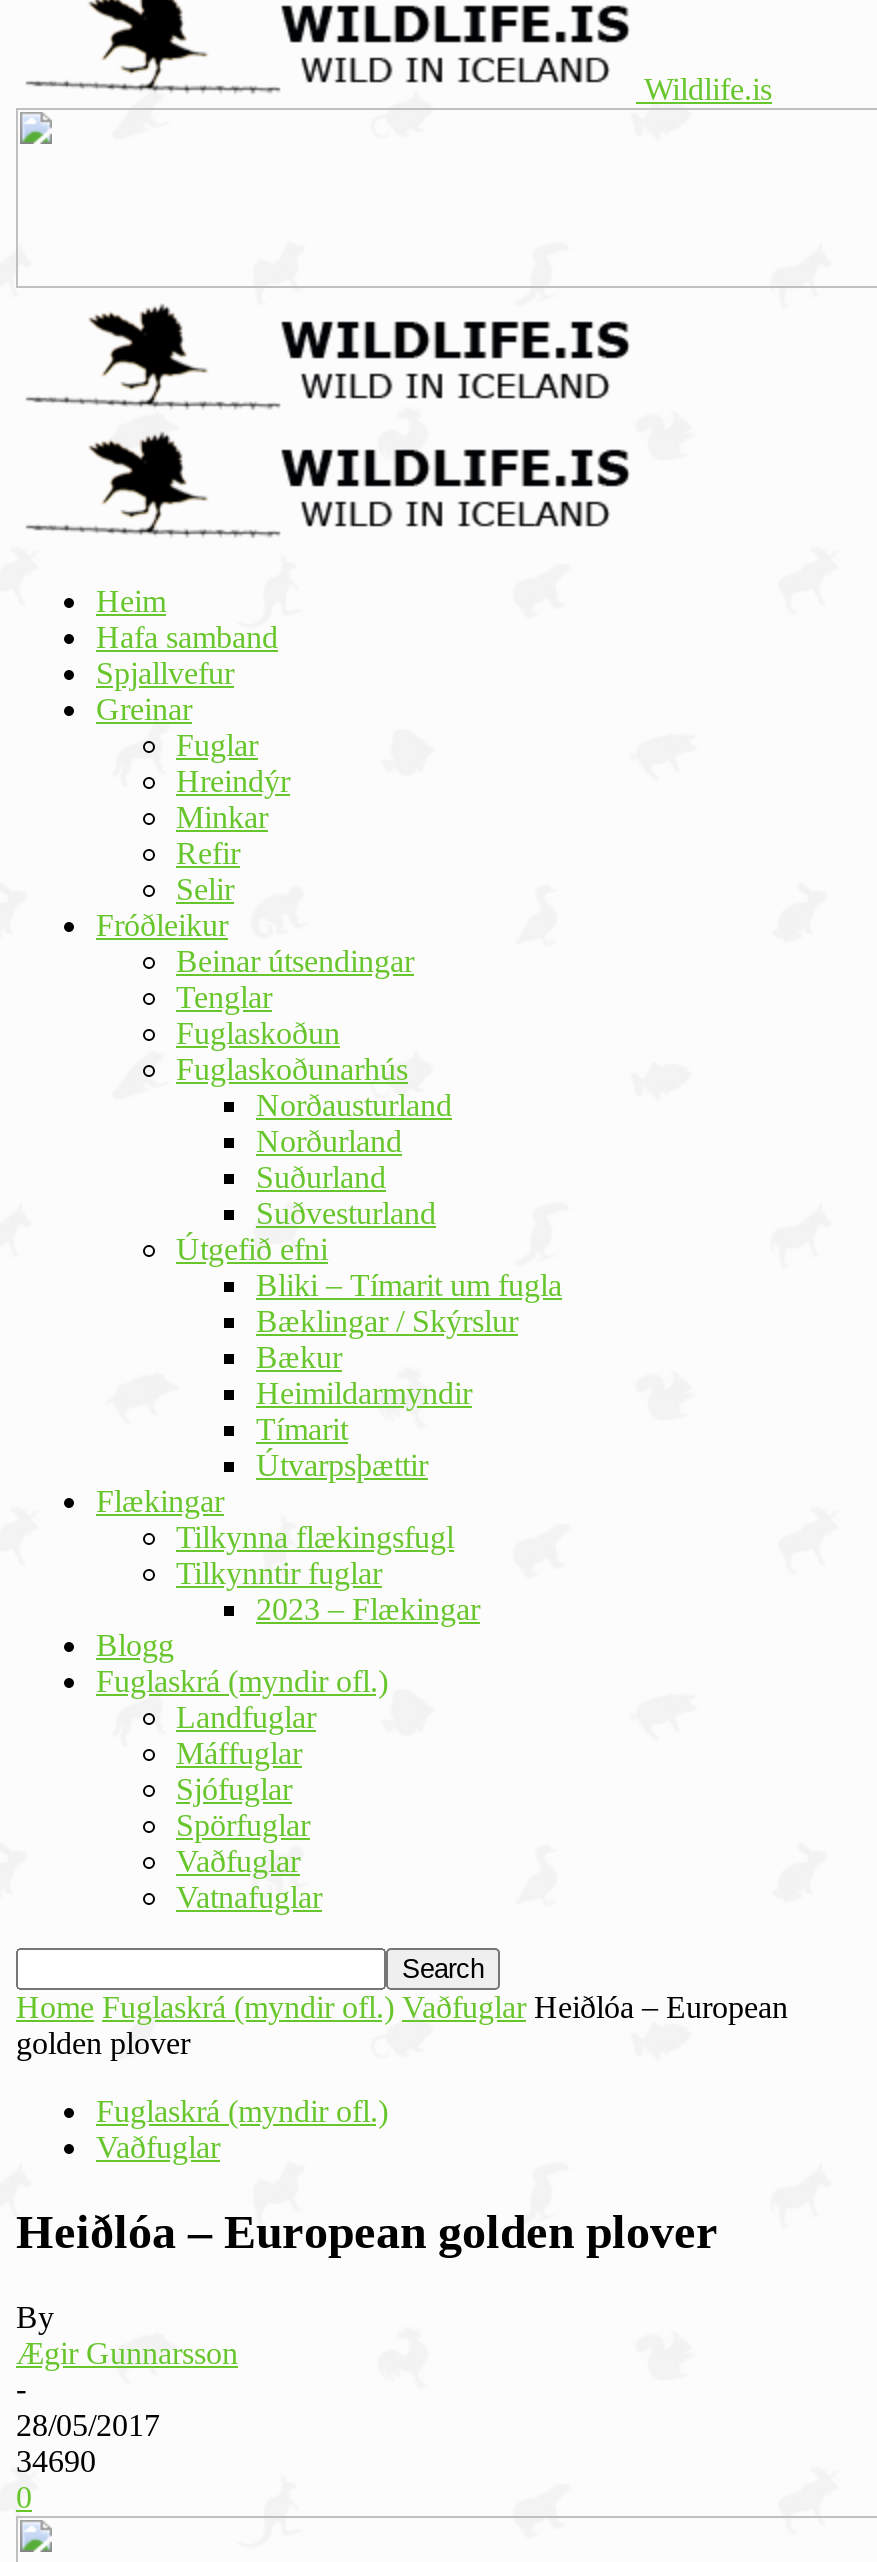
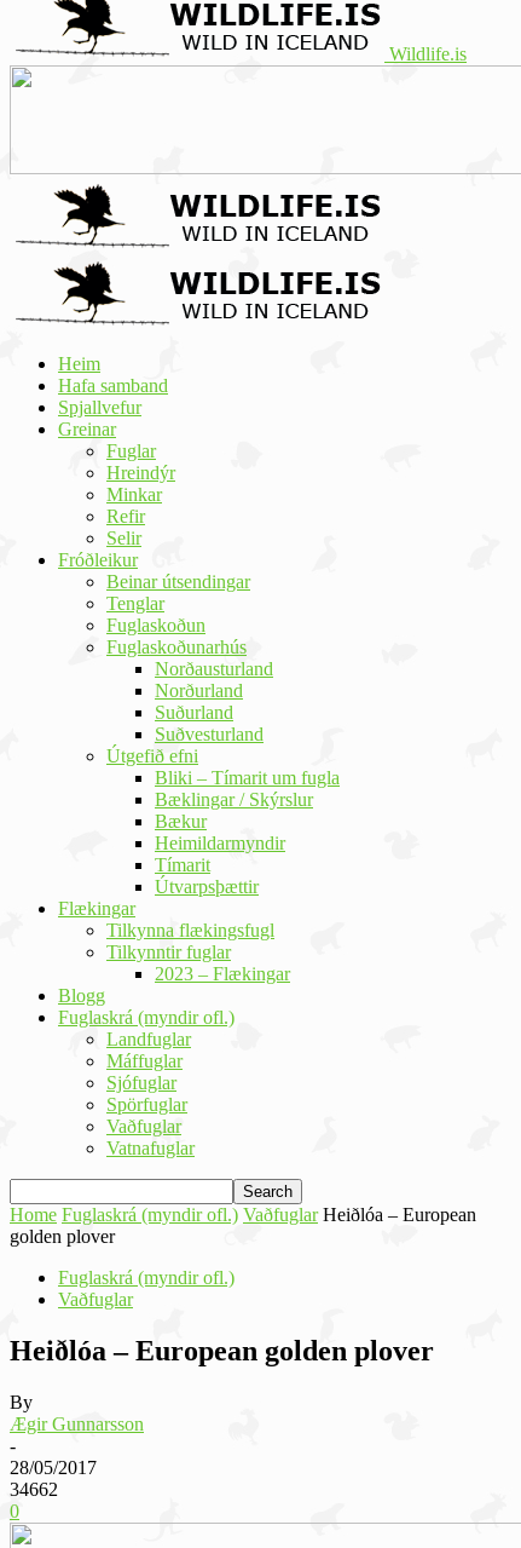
- 34690
+ 34662
